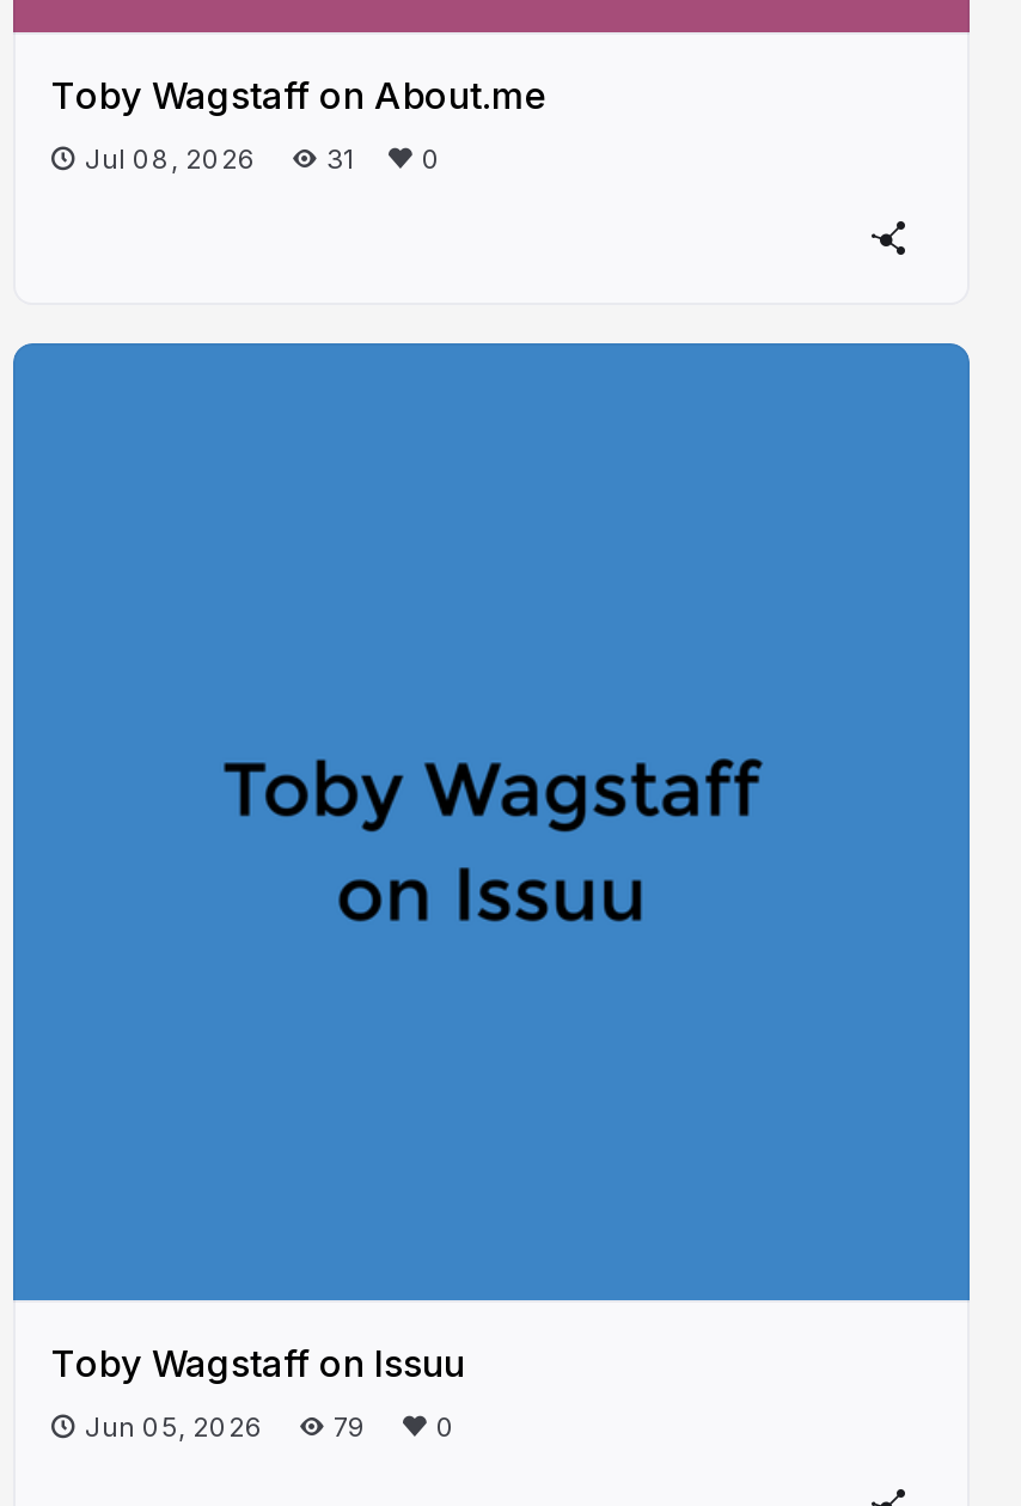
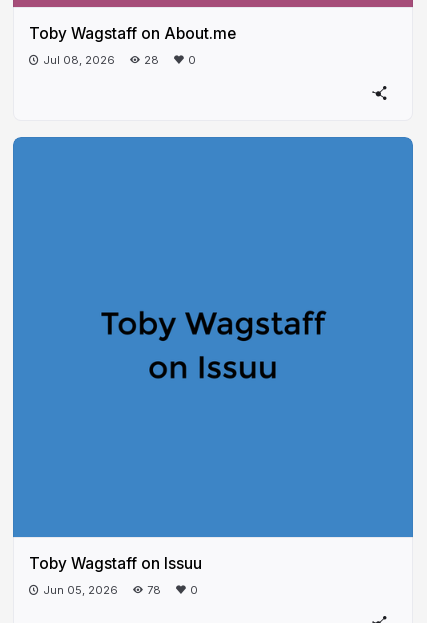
- 31
+ 28

- 79
+ 78
